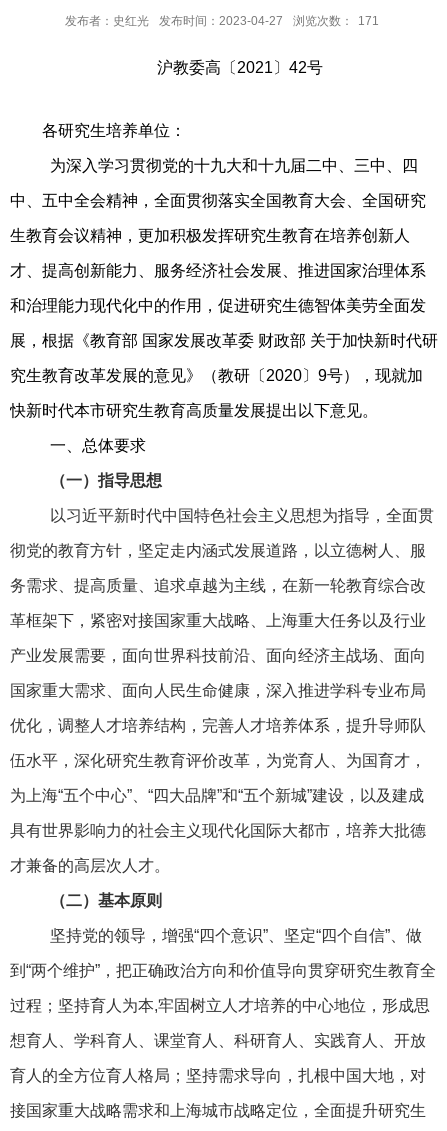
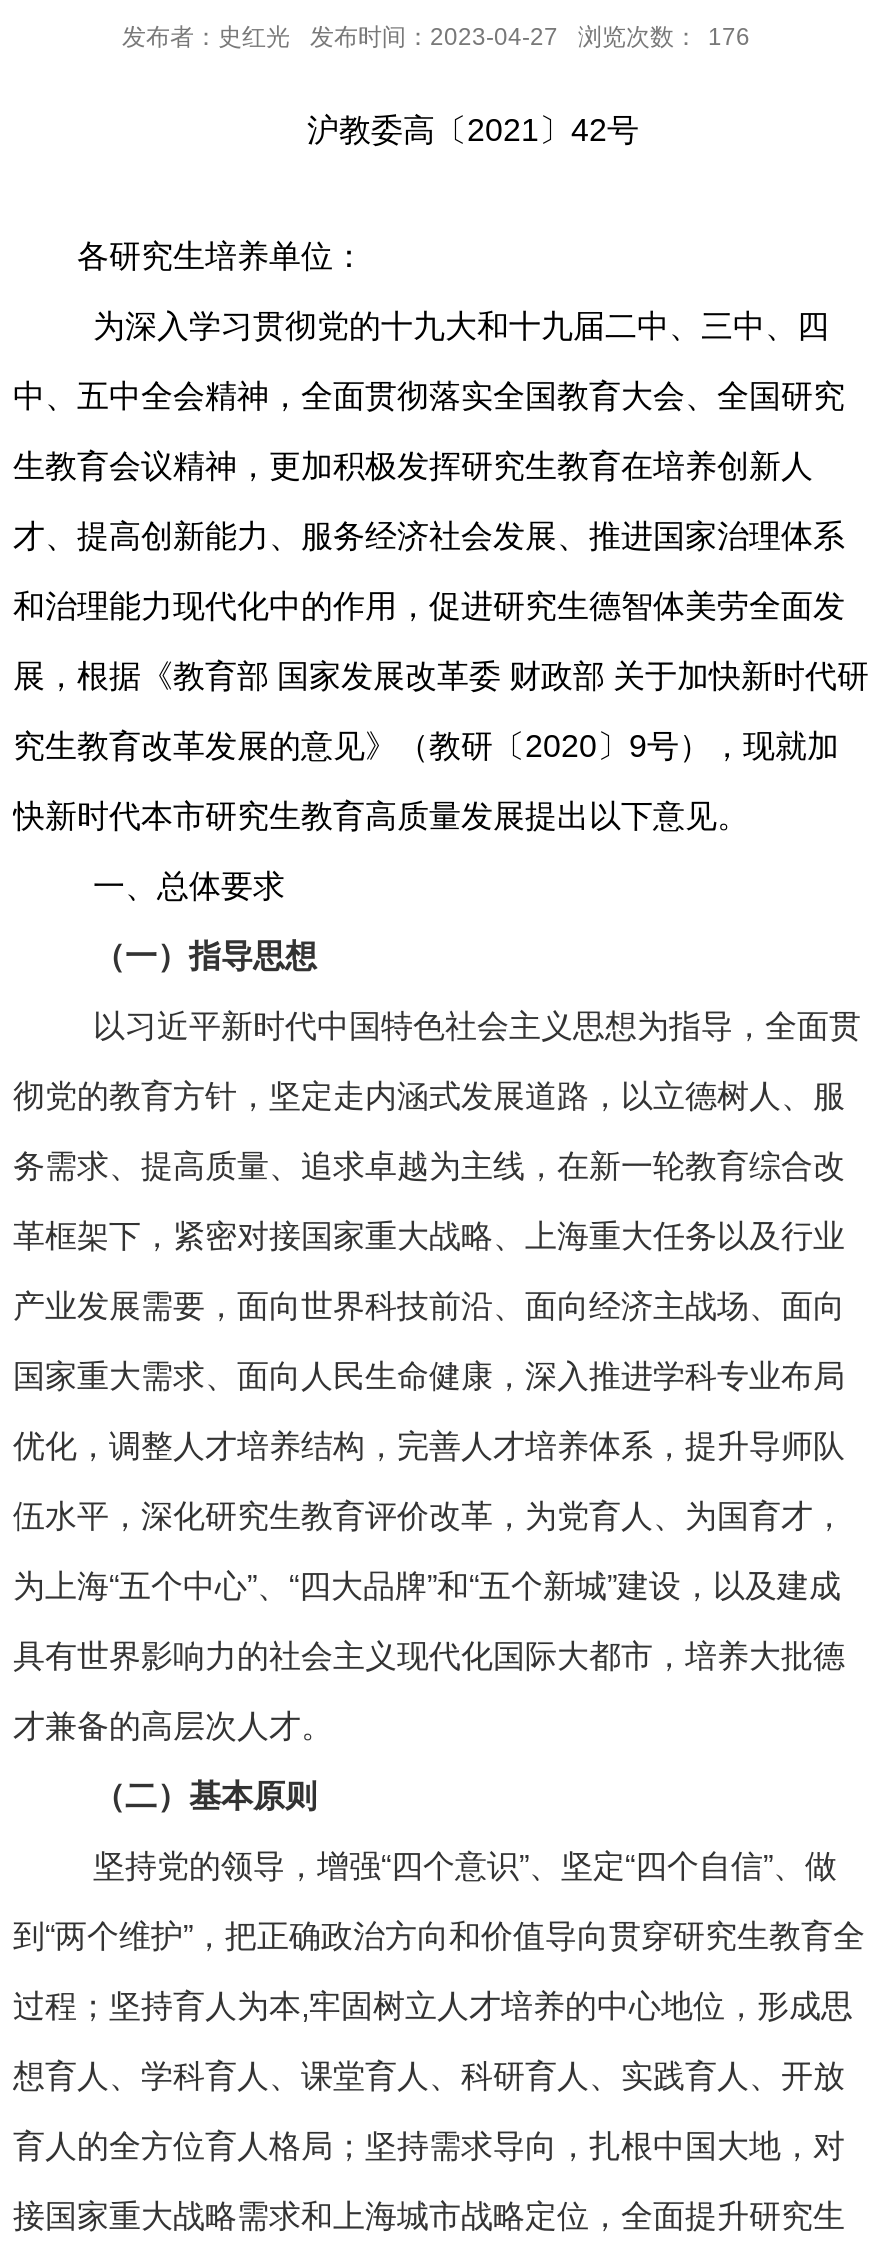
- 发布者：史红光 发布时间：2023-04-27 浏览次数： 171
+ 发布者：史红光 发布时间：2023-04-27 浏览次数： 176
